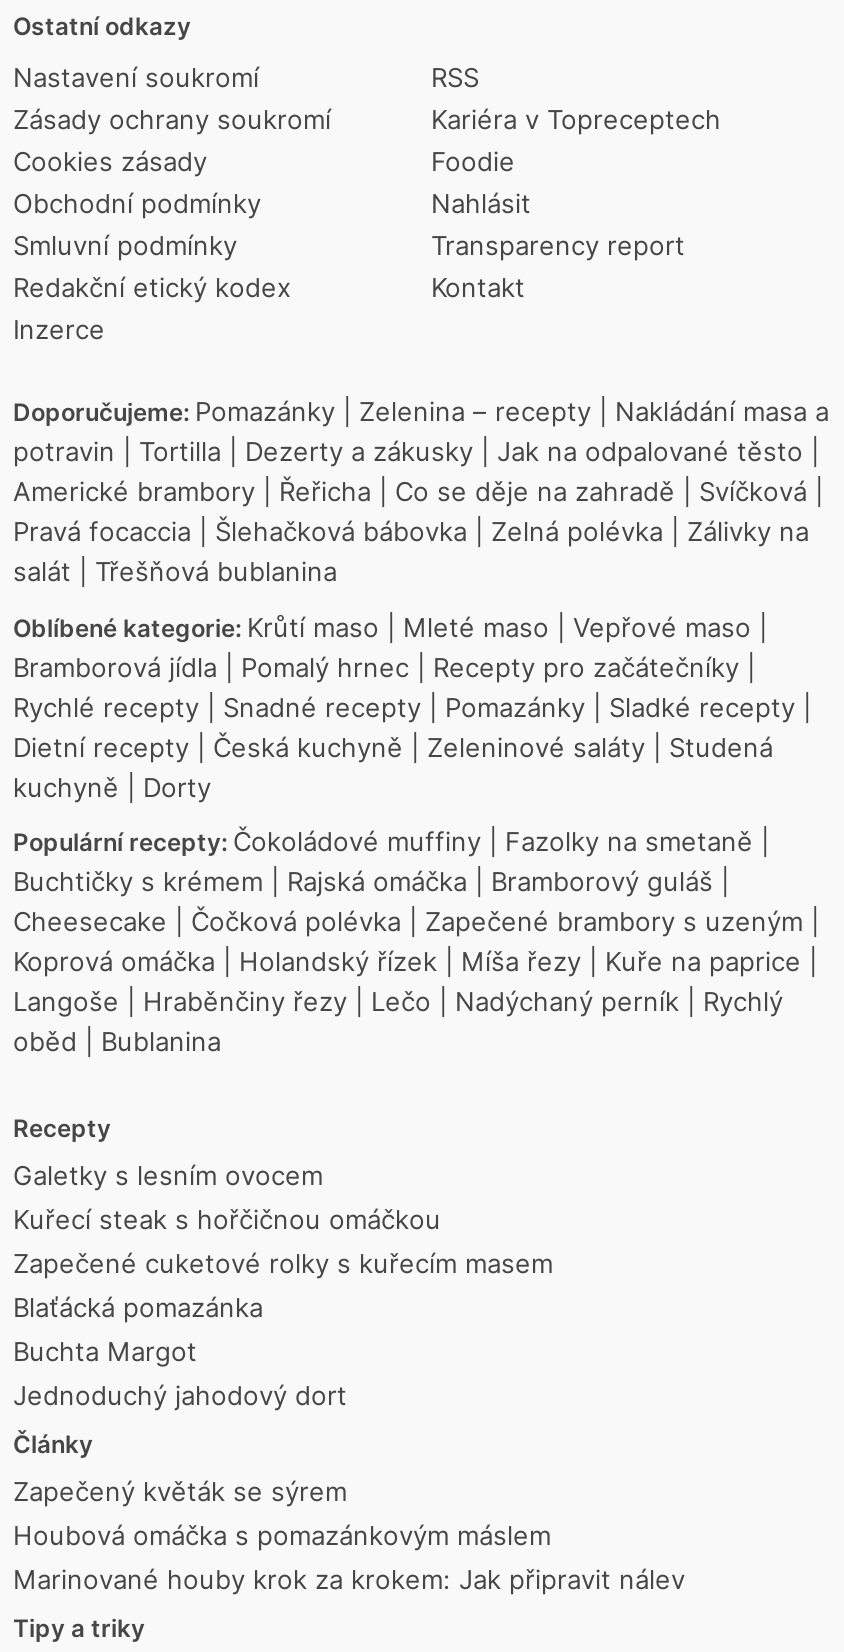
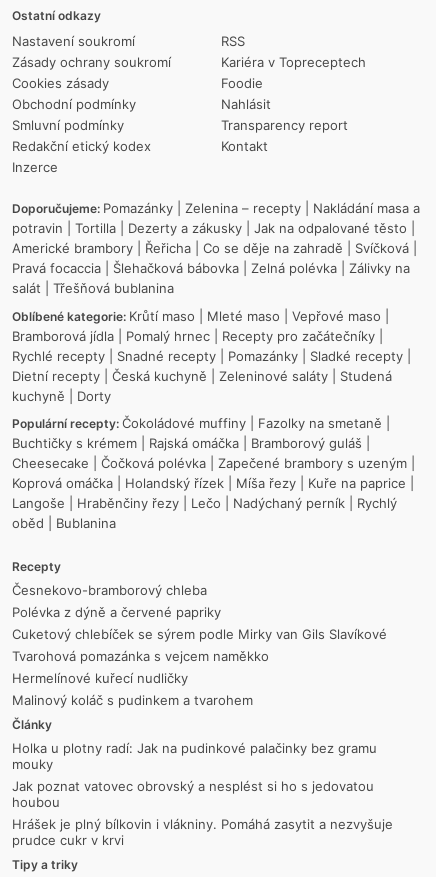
- Galetky s lesním ovocem
- Kuřecí steak s hořčičnou omáčkou
- Zapečené cuketové rolky s kuřecím masem
- Blaťácká pomazánka
- Buchta Margot
- Jednoduchý jahodový dort
+ Česnekovo-bramborový chleba
+ Polévka z dýně a červené papriky
+ Cuketový chlebíček se sýrem podle Mirky van Gils Slavíkové
+ Tvarohová pomazánka s vejcem naměkko
+ Hermelínové kuřecí nudličky
+ Malinový koláč s pudinkem a tvarohem

- Zapečený květák se sýrem
- Houbová omáčka s pomazánkovým máslem
- Marinované houby krok za krokem: Jak připravit nálev
+ Holka u plotny radí: Jak na pudinkové palačinky bez gramu
+ mouky
+ Jak poznat vatovec obrovský a nesplést si ho s jedovatou
+ houbou
+ Hrášek je plný bílkovin i vlákniny. Pomáhá zasytit a nezvyšuje
+ prudce cukr v krvi
